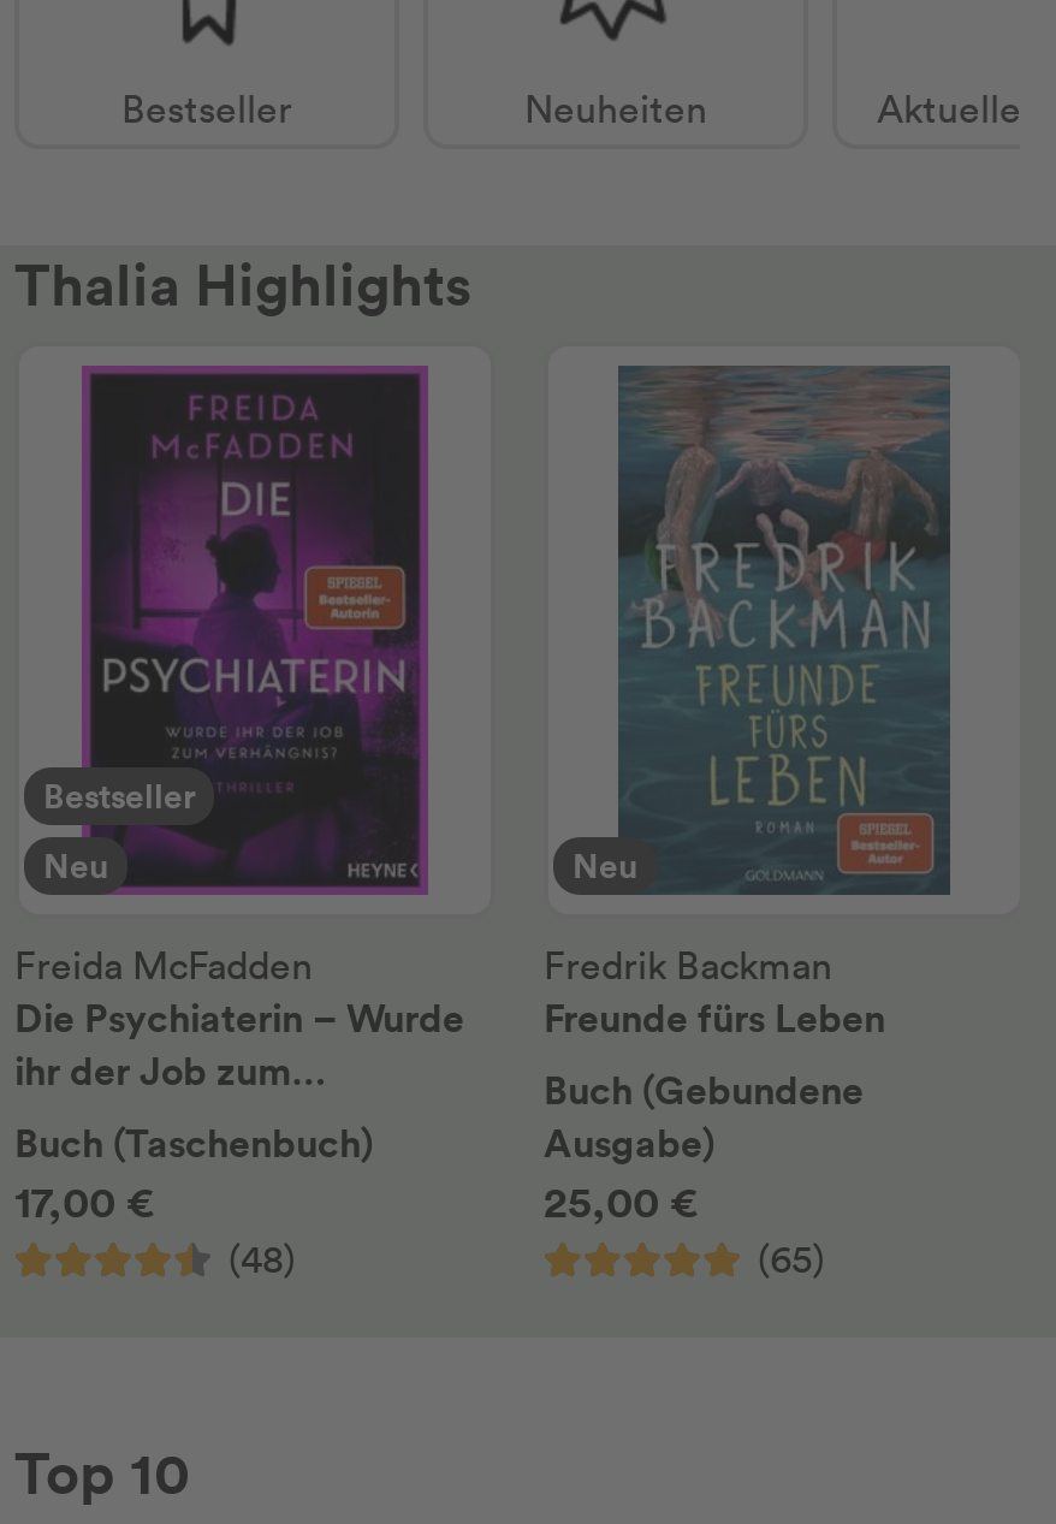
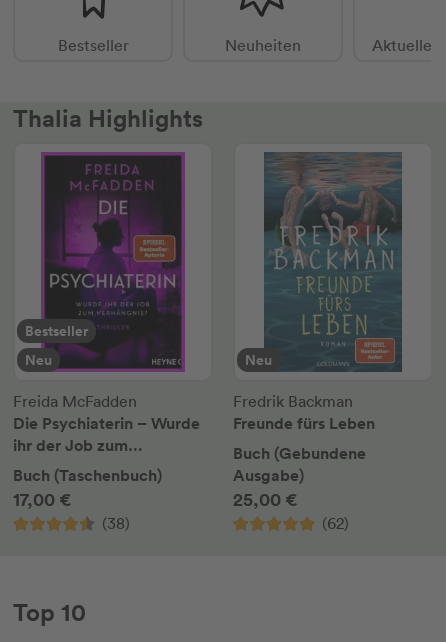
- (48)
+ (38)

- (65)
+ (62)
